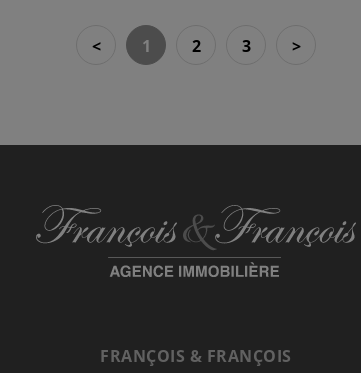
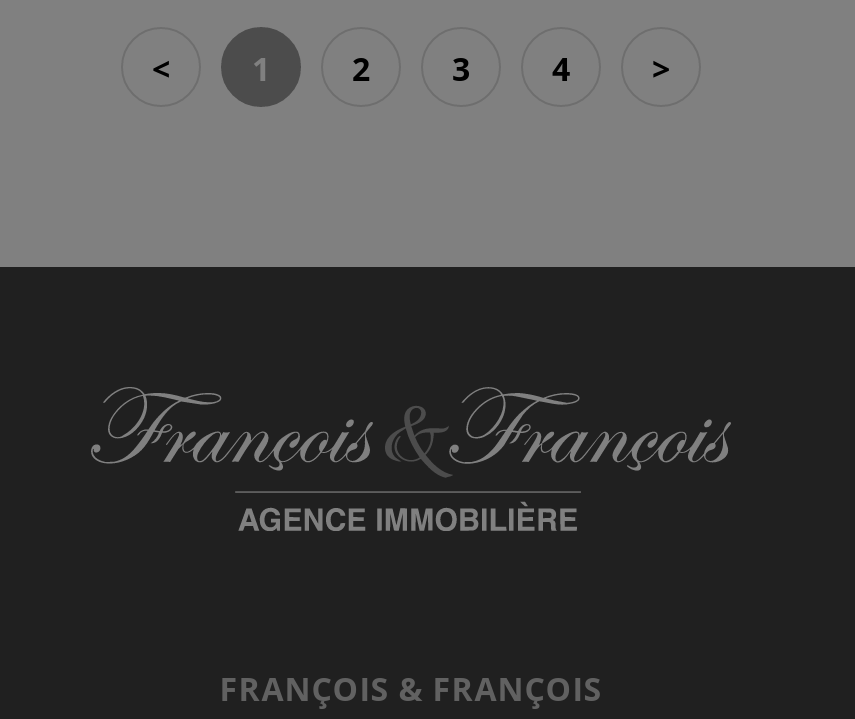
+ 4
